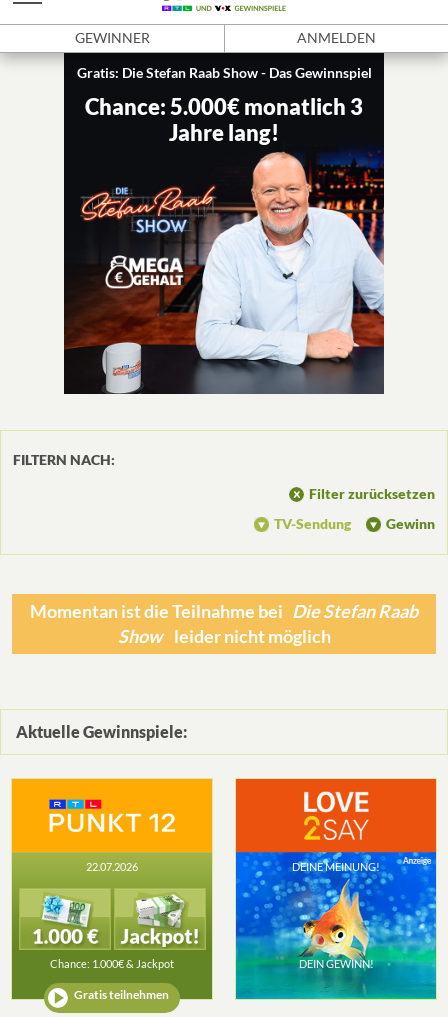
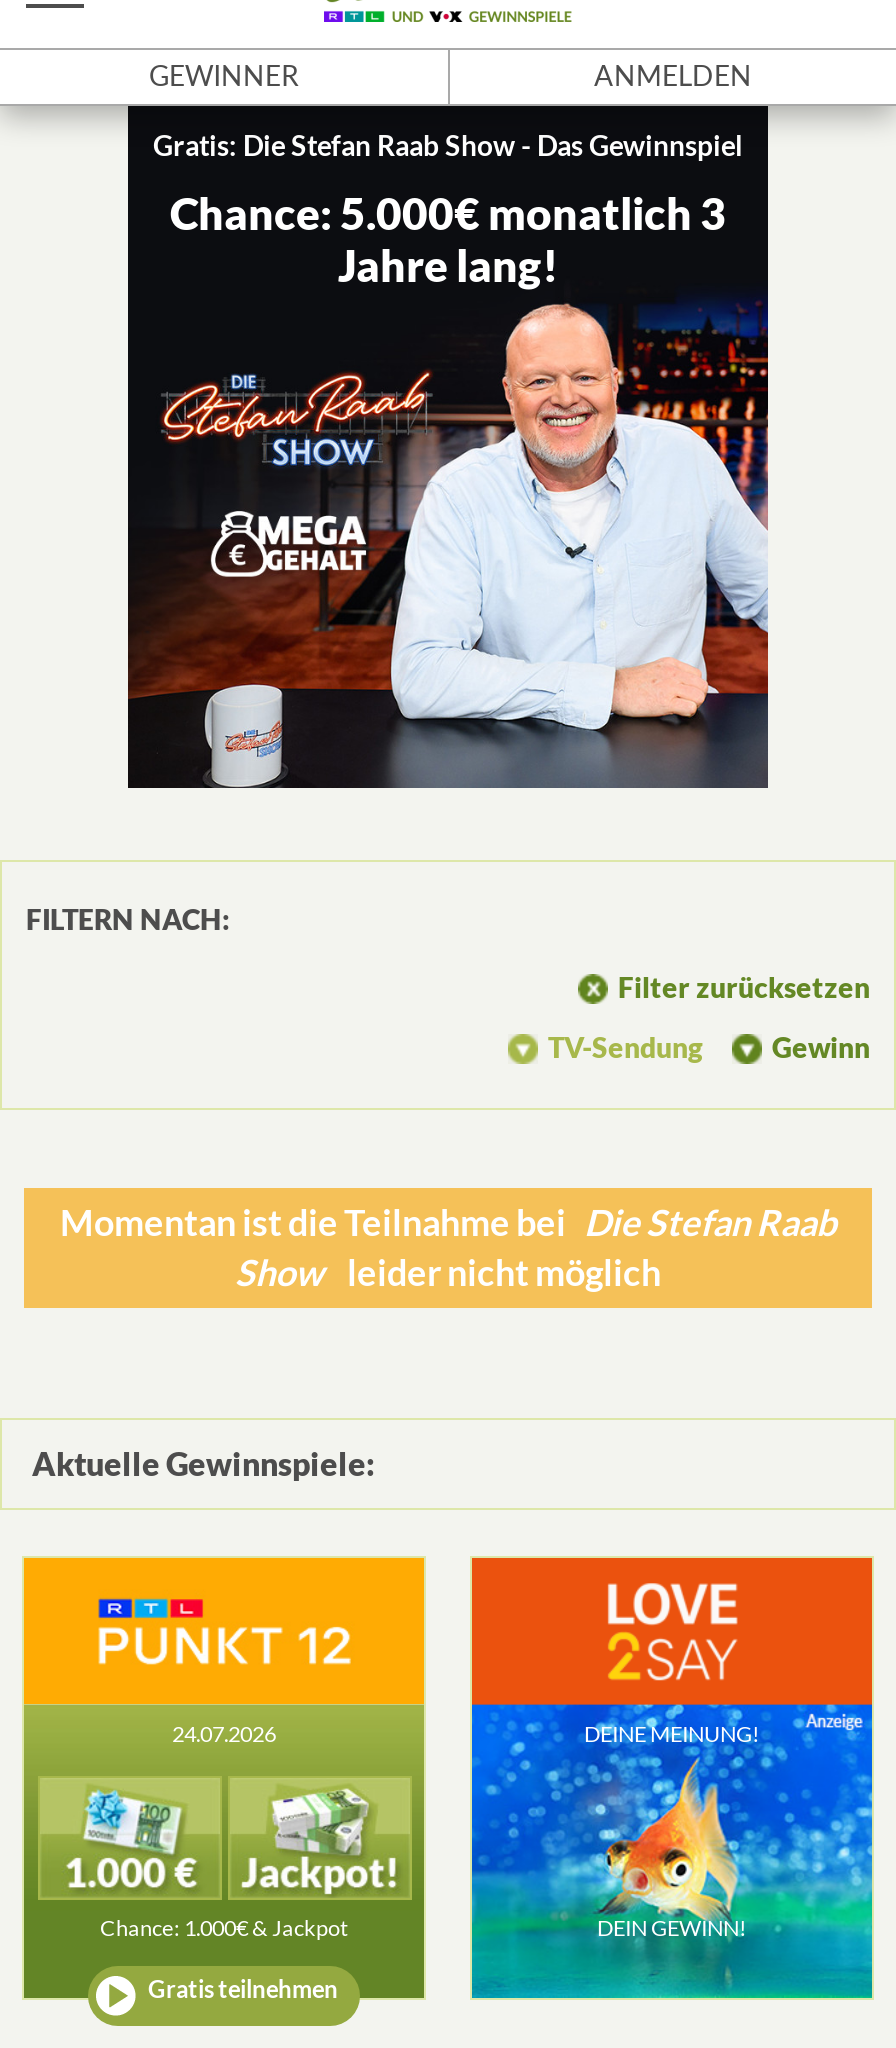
- 22.07.2026
+ 24.07.2026
